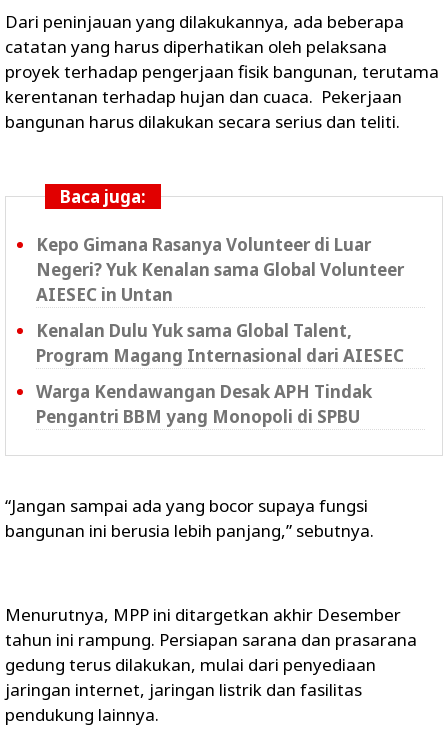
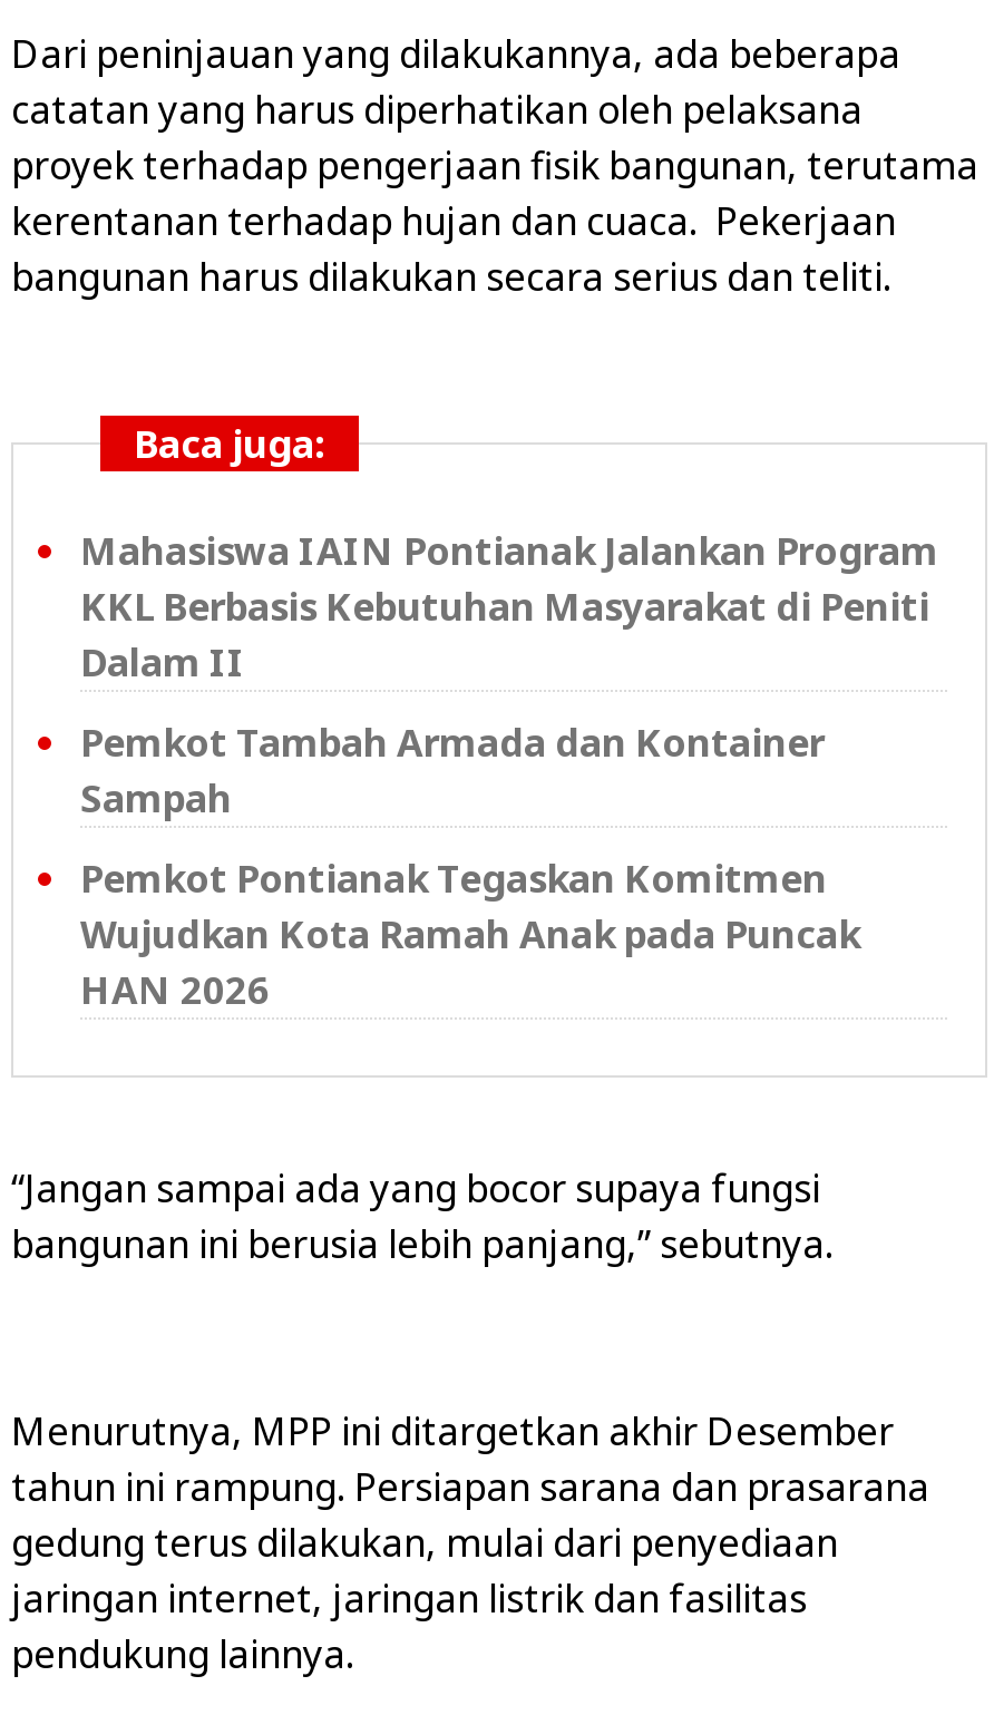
- Kepo Gimana Rasanya Volunteer di Luar
- Negeri? Yuk Kenalan sama Global Volunteer
- AIESEC in Untan
+ Mahasiswa IAIN Pontianak Jalankan Program
+ KKL Berbasis Kebutuhan Masyarakat di Peniti
+ Dalam II

- Kenalan Dulu Yuk sama Global Talent,
- Program Magang Internasional dari AIESEC
+ Pemkot Tambah Armada dan Kontainer
+ Sampah

- Warga Kendawangan Desak APH Tindak
- Pengantri BBM yang Monopoli di SPBU
+ Pemkot Pontianak Tegaskan Komitmen
+ Wujudkan Kota Ramah Anak pada Puncak
+ HAN 2026
